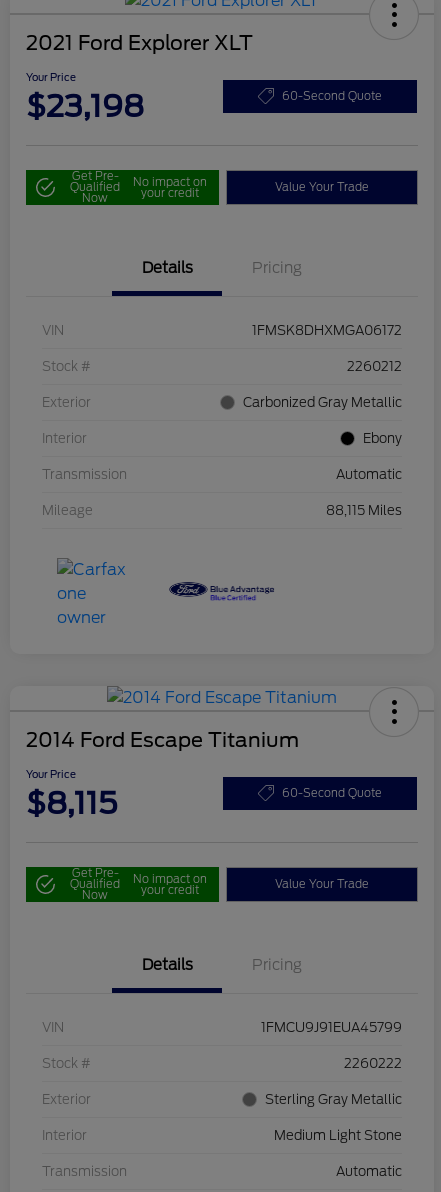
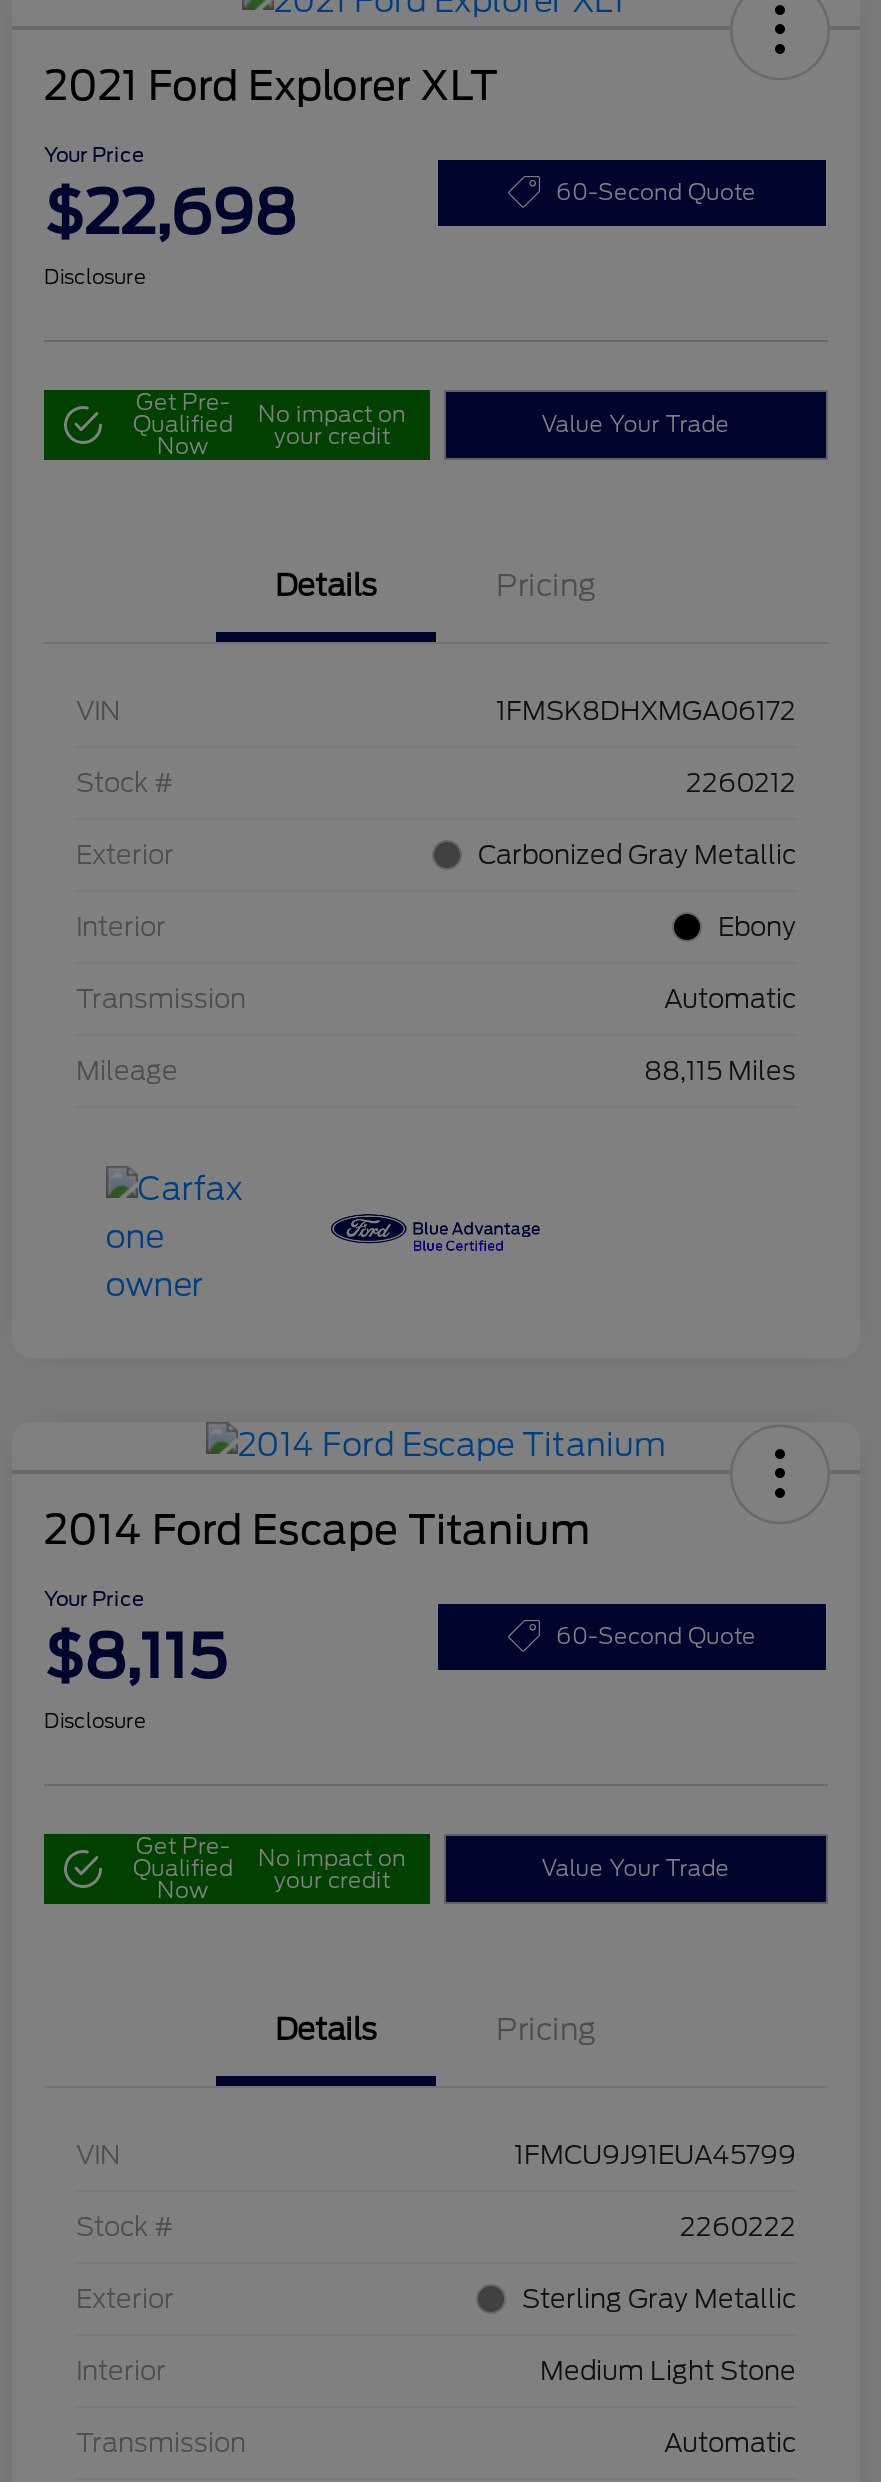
- $23,198
+ $22,698

+ Disclosure

+ Disclosure
